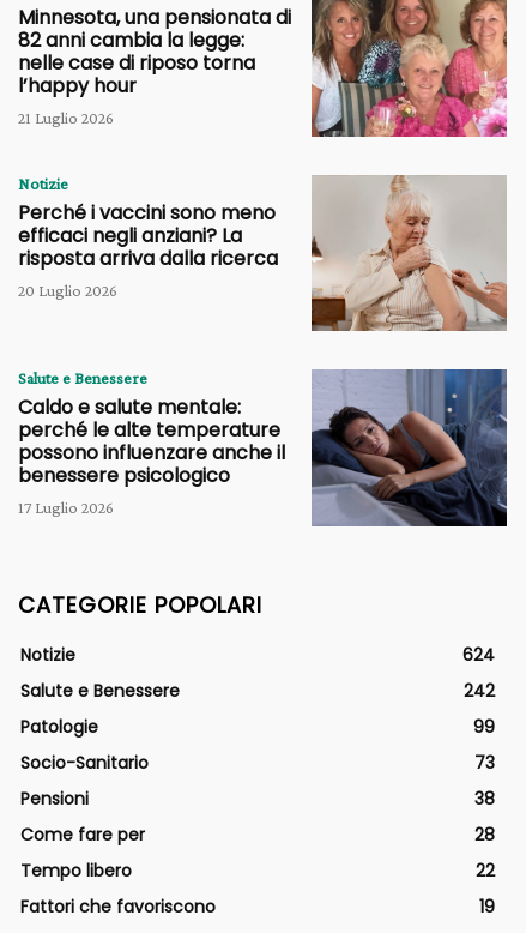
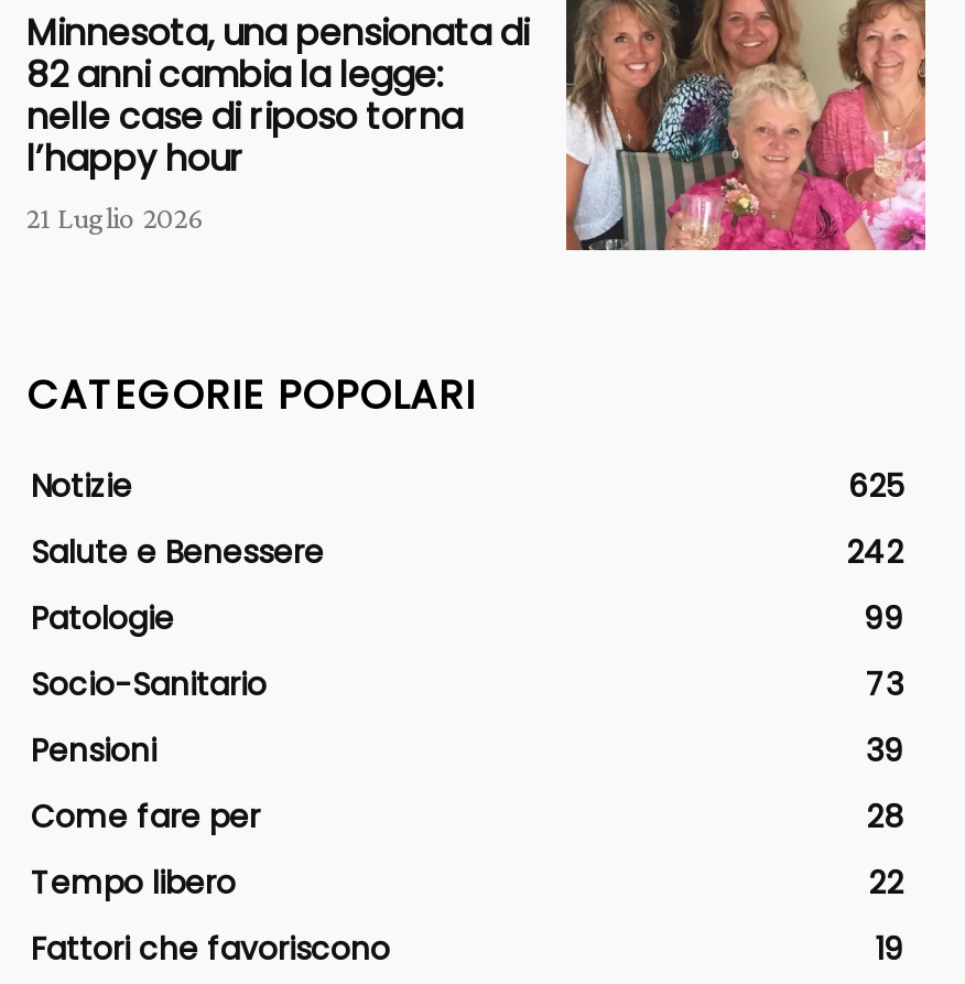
- [image]
- Notizie
- Perché i vaccini sono meno
- efficaci negli anziani? La
- risposta arriva dalla ricerca
- 20 Luglio 2026

- [image]
- Salute e Benessere
- Caldo e salute mentale:
- perché le alte temperature
- possono influenzare anche il
- benessere psicologico
- 17 Luglio 2026

- 624
+ 625

- 38
+ 39
